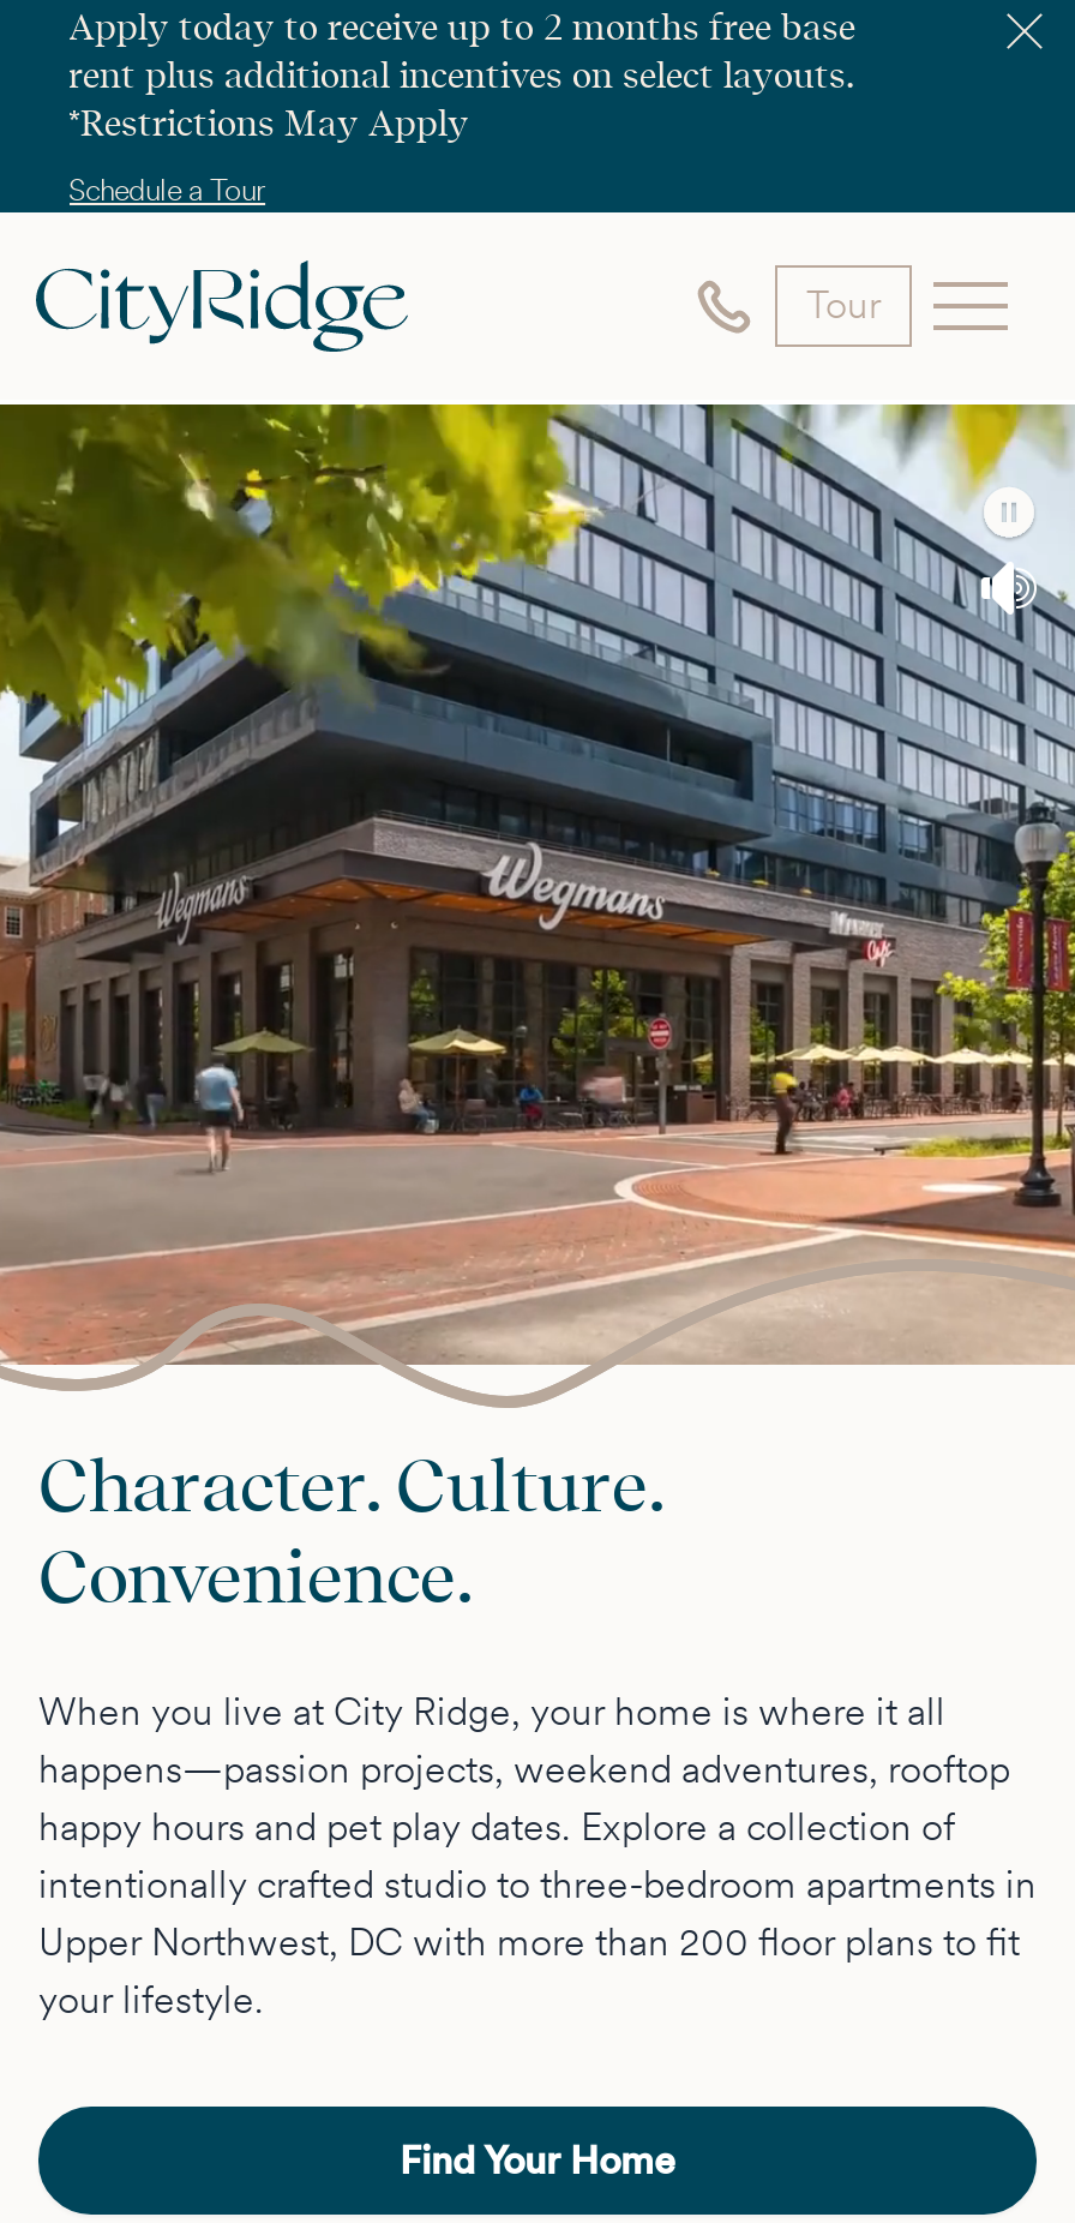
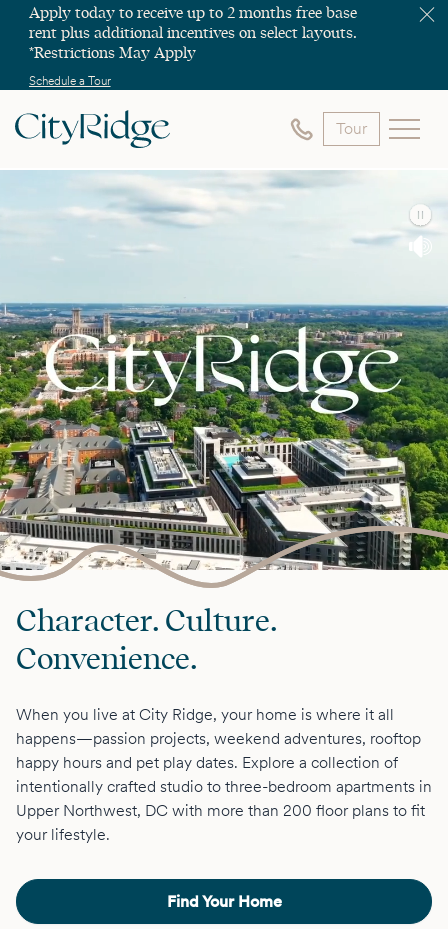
- [image]
+ [image]
